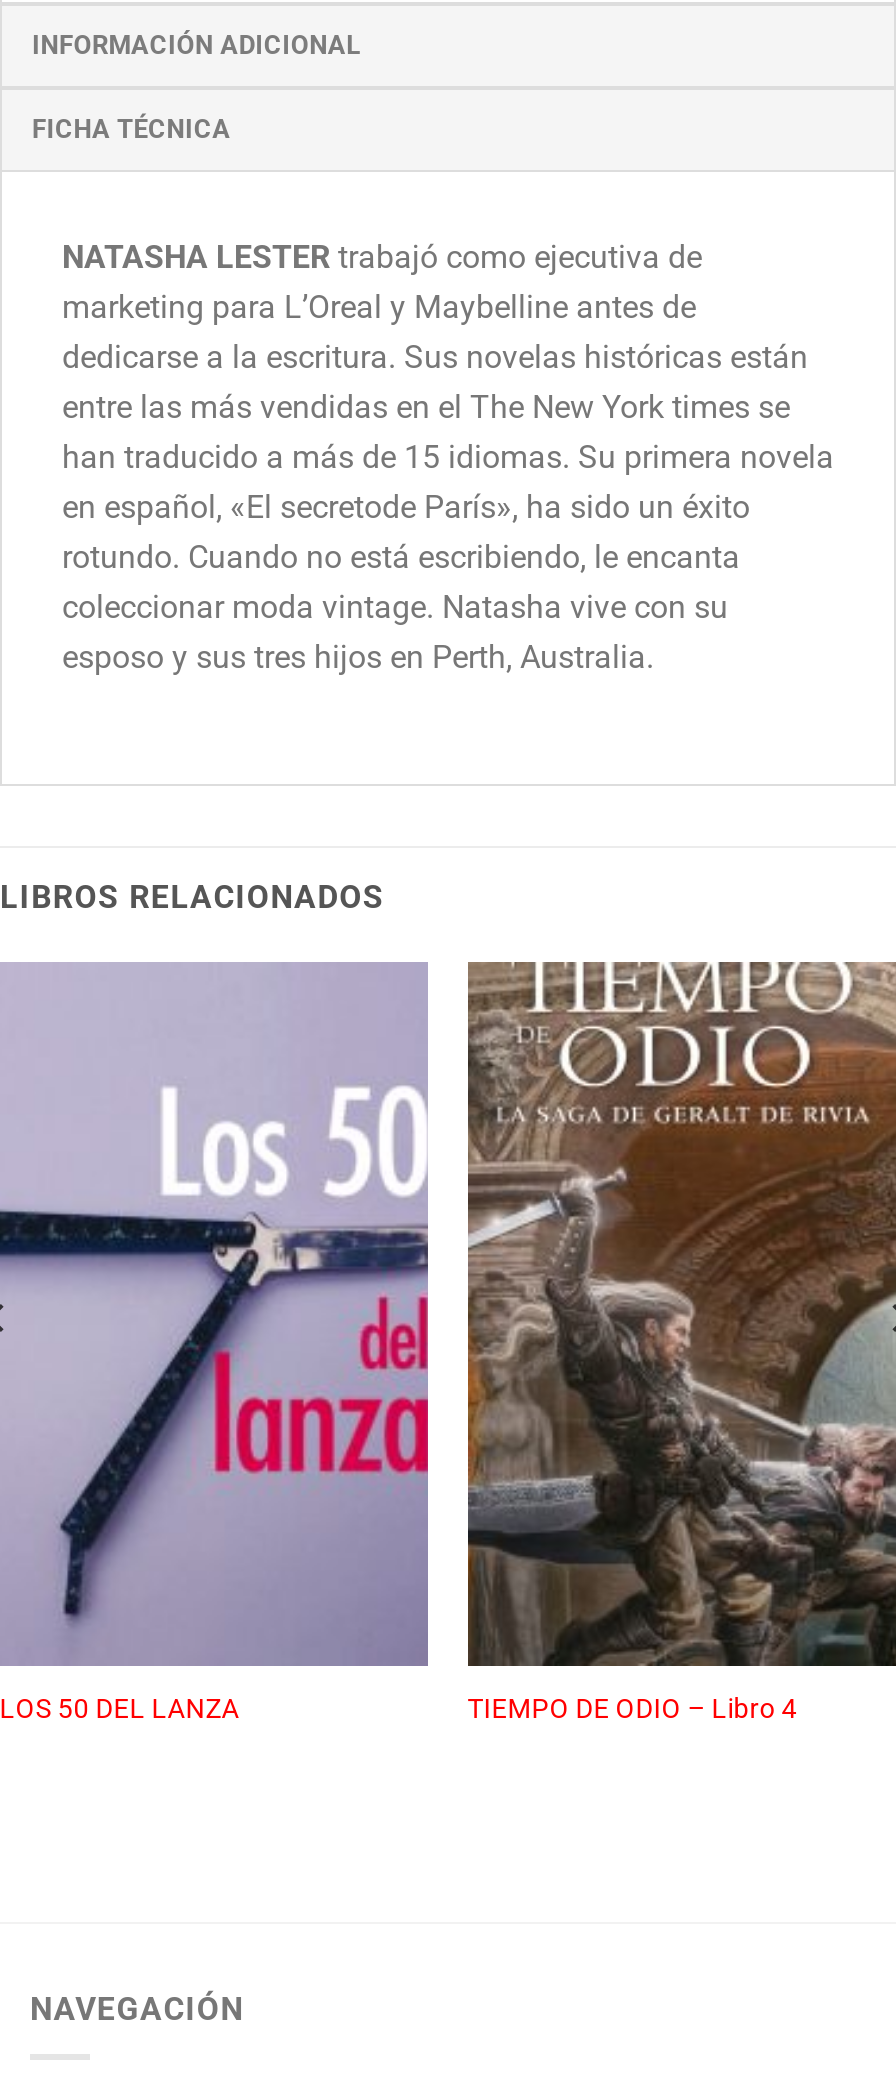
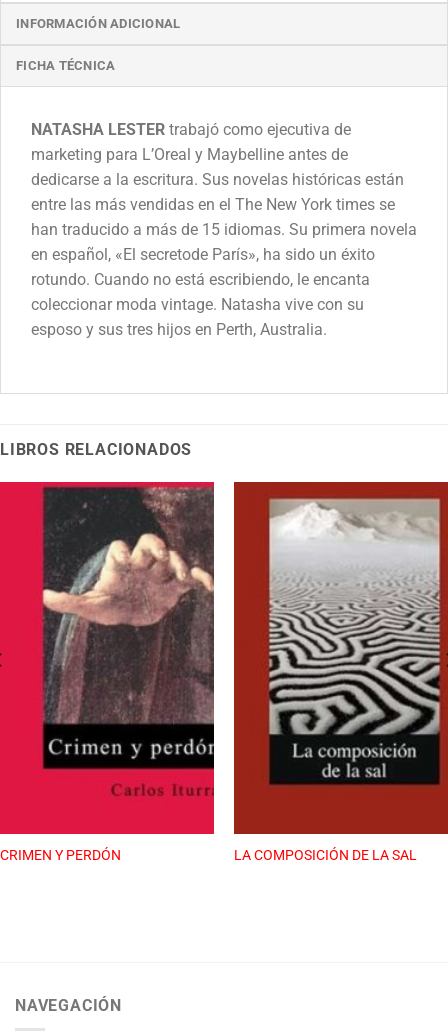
- [image]
- LOS 50 DEL LANZA
- TIEMPO DE ODIO – Libro 4
+ [image]
+ CRIMEN Y PERDÓN
+ LA COMPOSICIÓN DE LA SAL

- [image]
+ [image]
